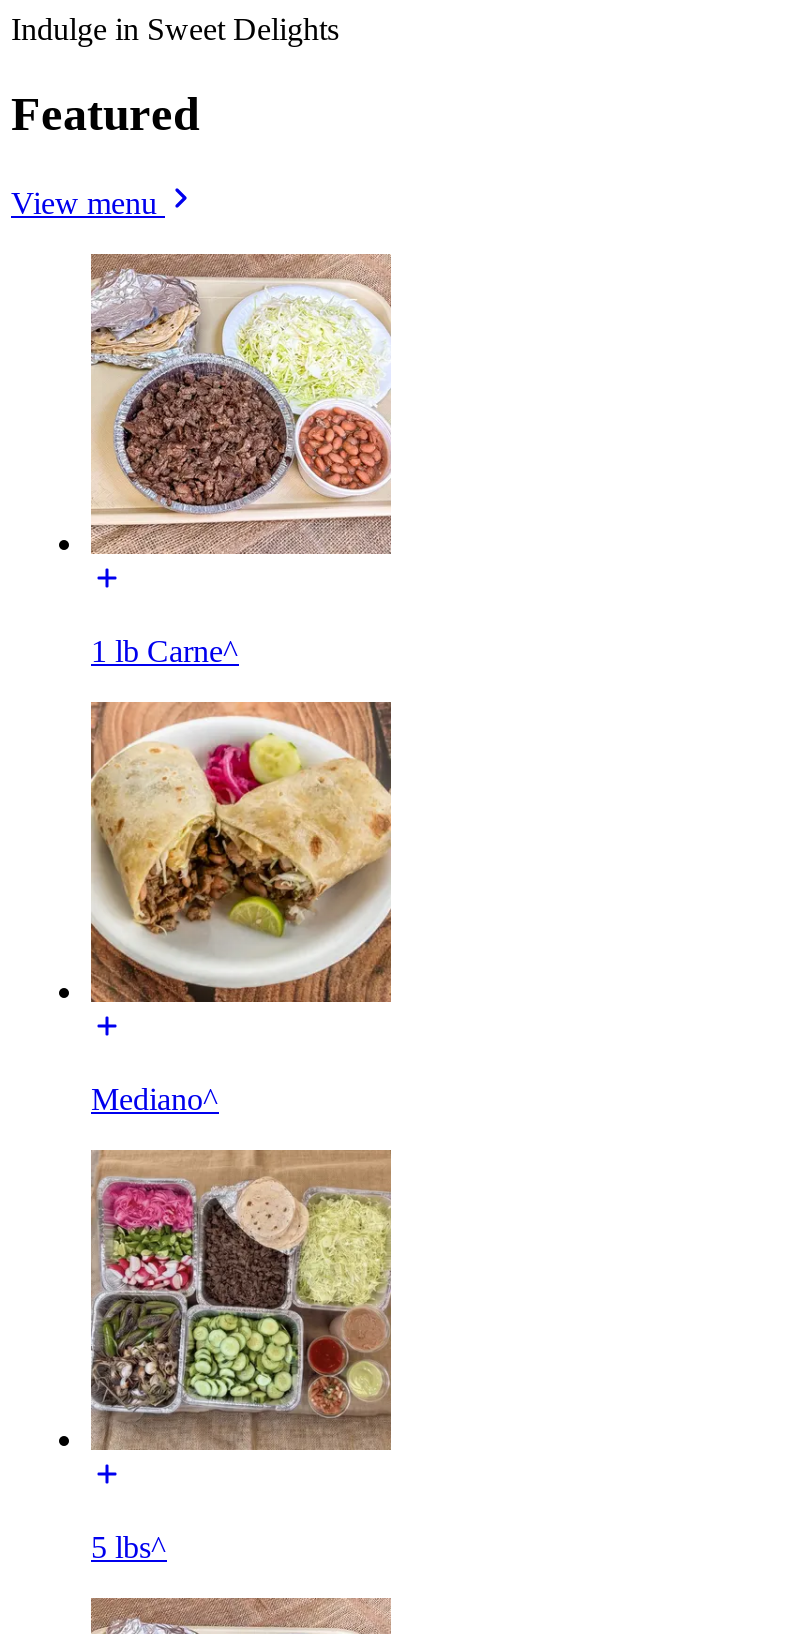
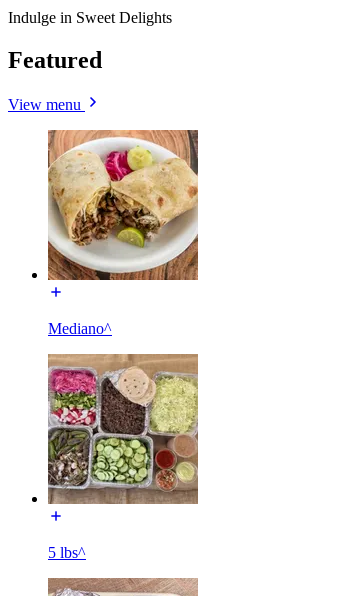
- [image]
- 1 lb Carne^

moved up: [image]
